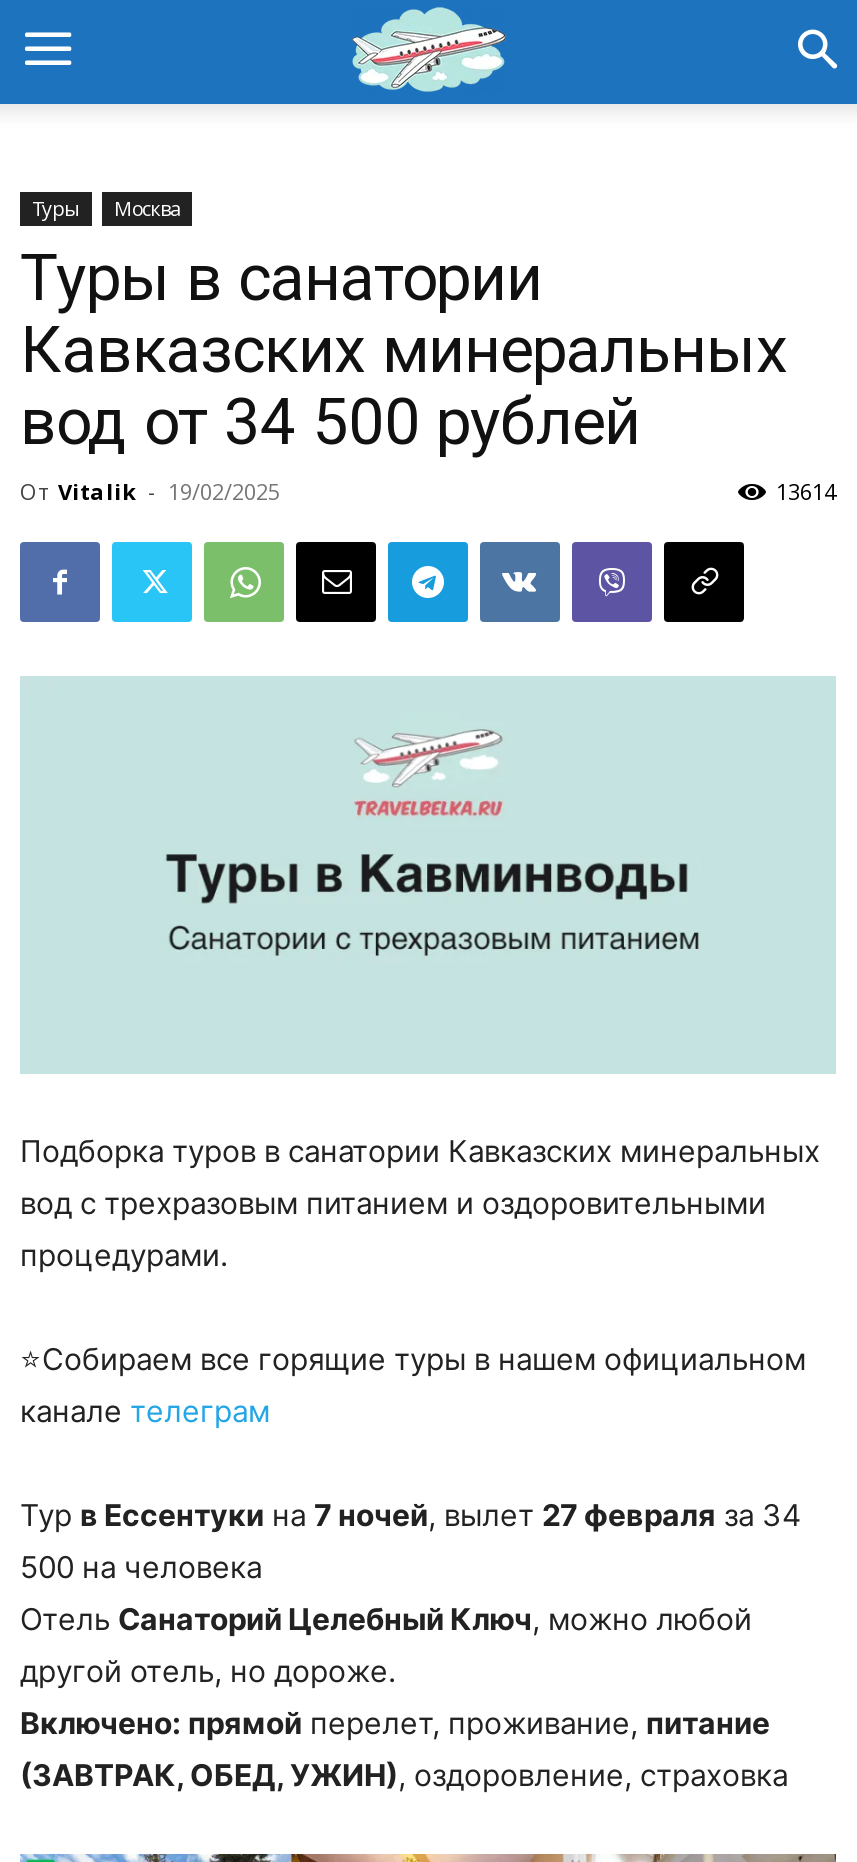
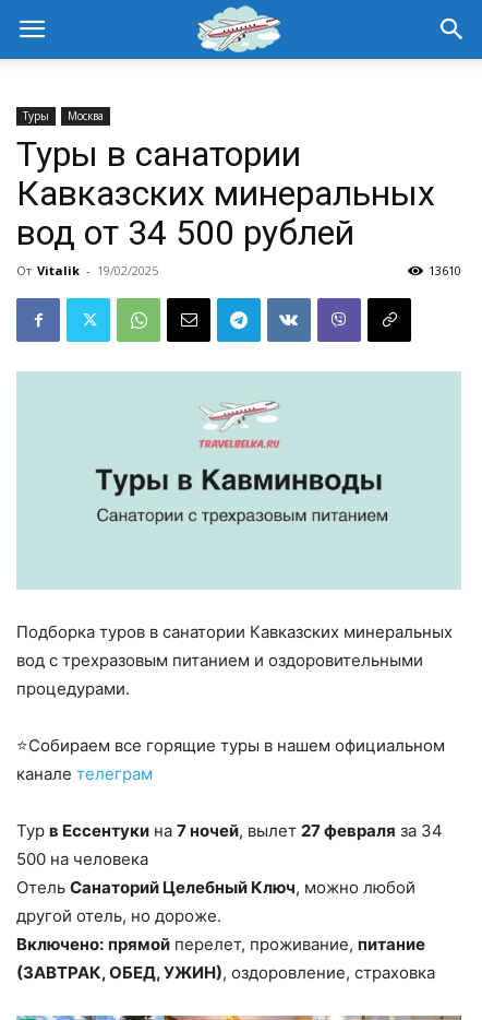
- 13614
+ 13610
